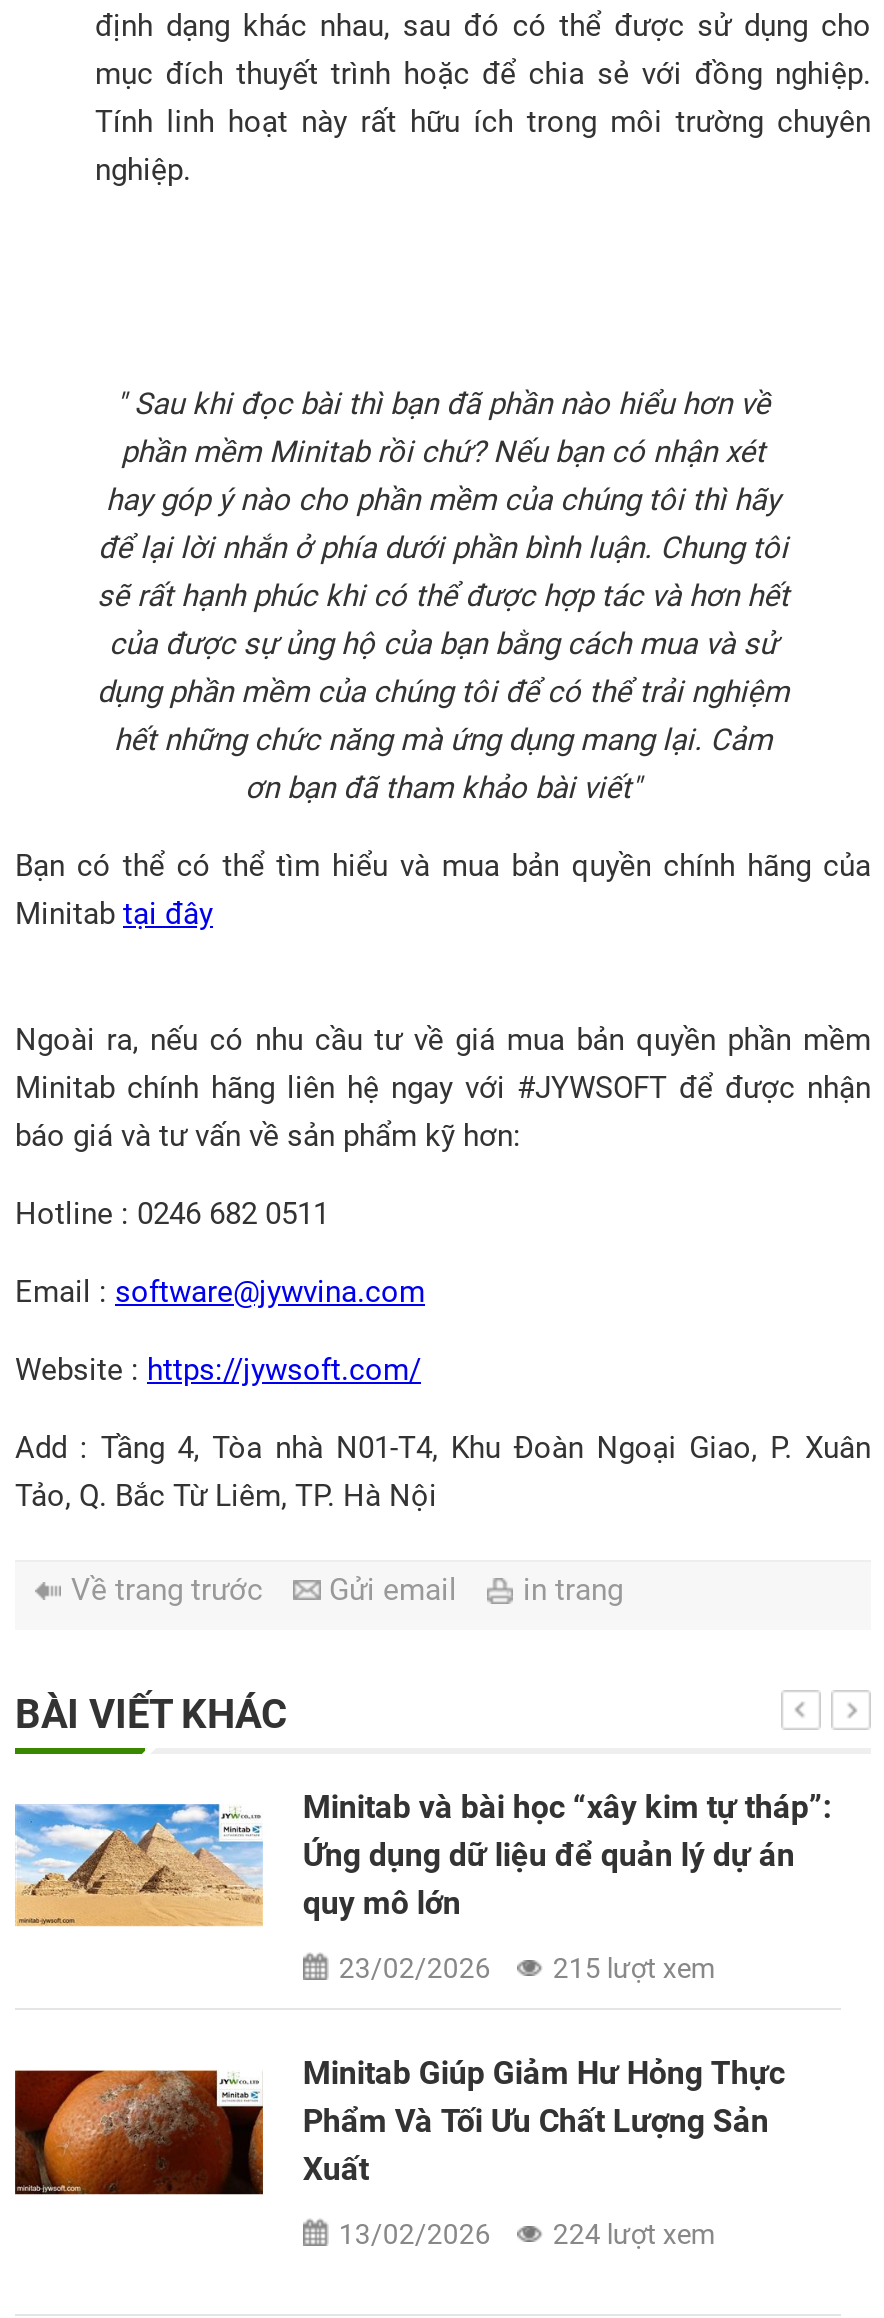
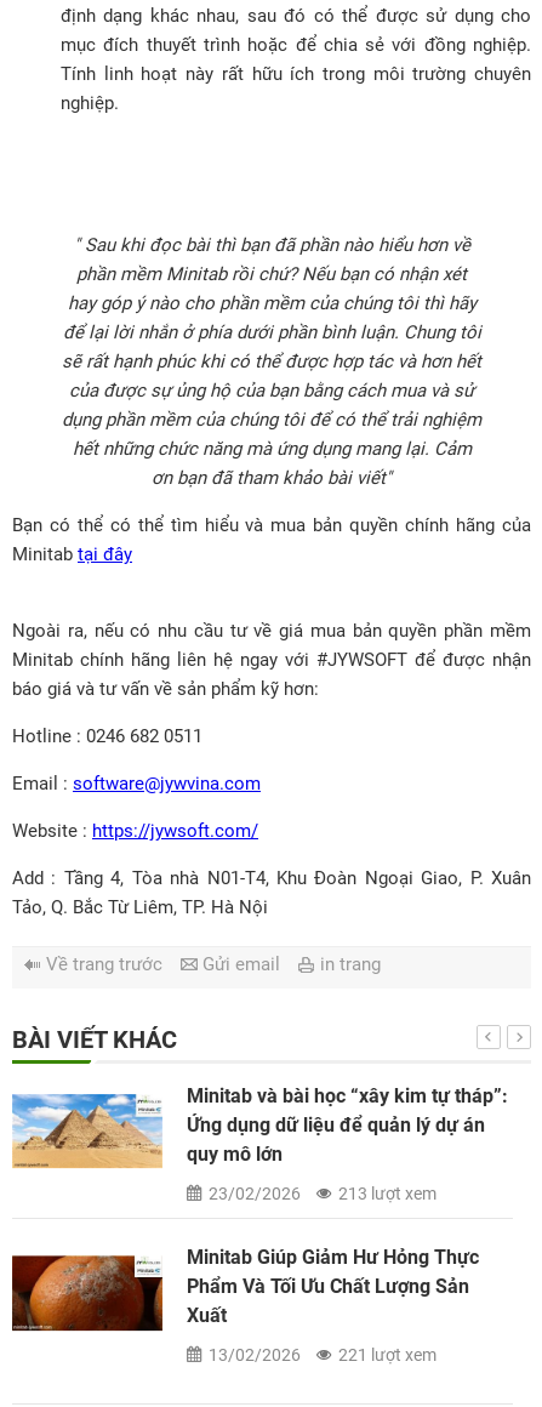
- 23/02/2026 215 lượt xem
+ 23/02/2026 213 lượt xem

- 13/02/2026 224 lượt xem
+ 13/02/2026 221 lượt xem
